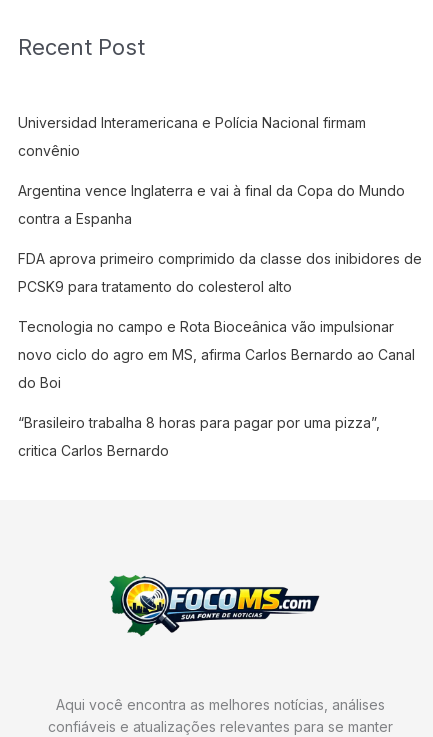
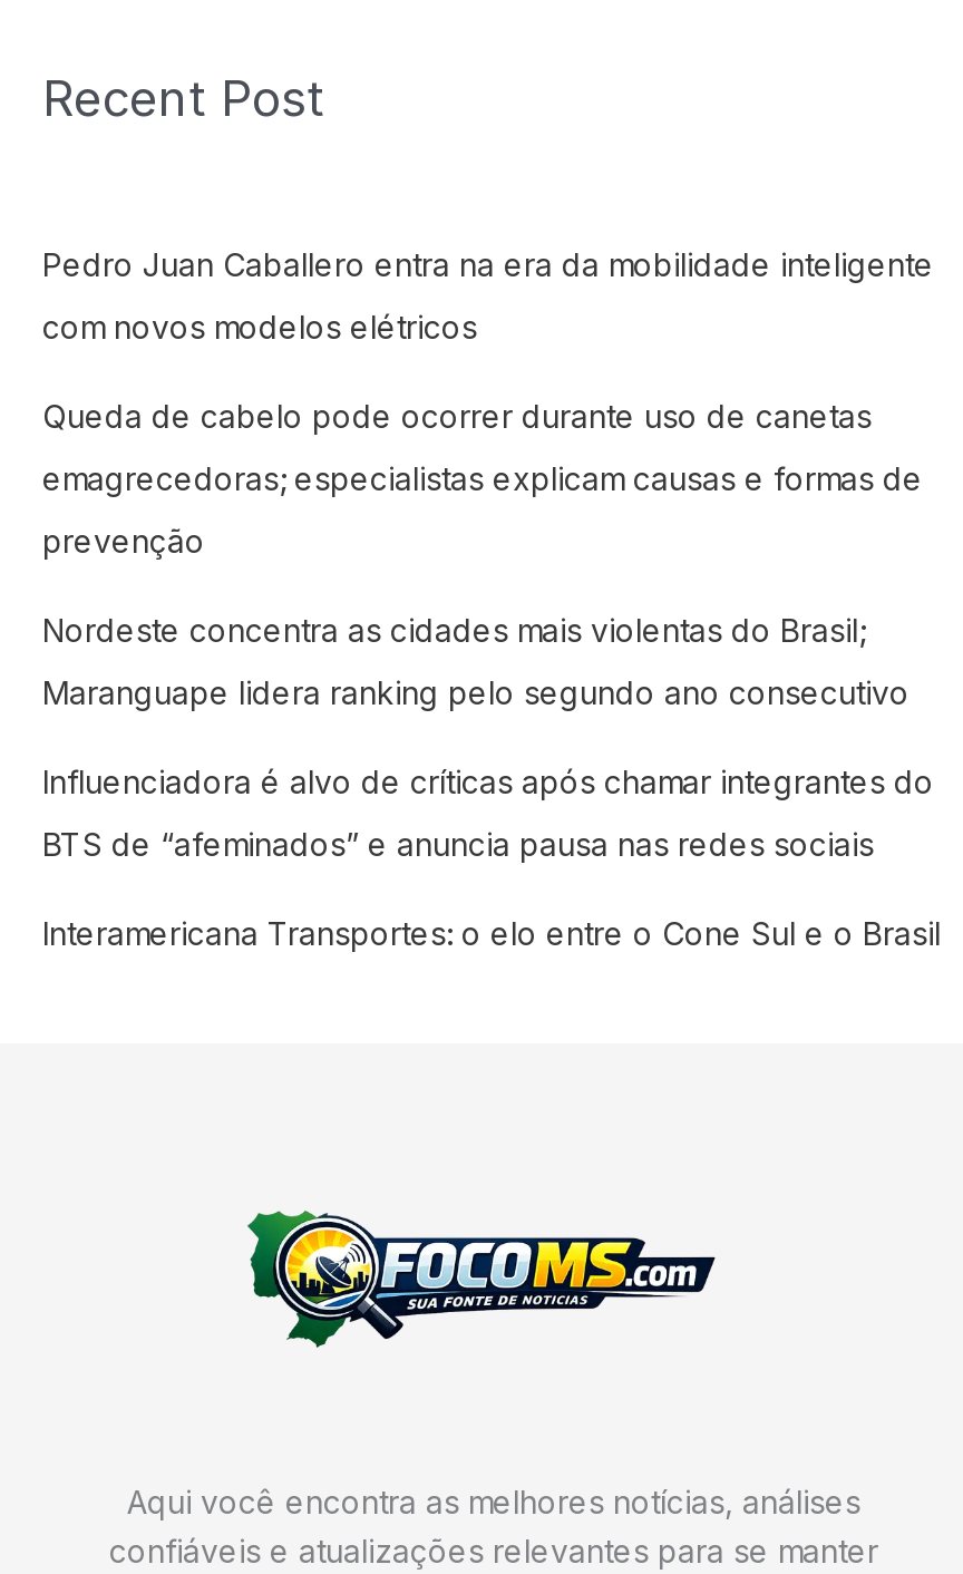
- Universidad Interamericana e Polícia Nacional firmam
- convênio
- Argentina vence Inglaterra e vai à final da Copa do Mundo
- contra a Espanha
- FDA aprova primeiro comprimido da classe dos inibidores de
- PCSK9 para tratamento do colesterol alto
- Tecnologia no campo e Rota Bioceânica vão impulsionar
- novo ciclo do agro em MS, afirma Carlos Bernardo ao Canal
- do Boi
- “Brasileiro trabalha 8 horas para pagar por uma pizza”,
- critica Carlos Bernardo
+ Pedro Juan Caballero entra na era da mobilidade inteligente
+ com novos modelos elétricos
+ Queda de cabelo pode ocorrer durante uso de canetas
+ emagrecedoras; especialistas explicam causas e formas de
+ prevenção
+ Nordeste concentra as cidades mais violentas do Brasil;
+ Maranguape lidera ranking pelo segundo ano consecutivo
+ Influenciadora é alvo de críticas após chamar integrantes do
+ BTS de “afeminados” e anuncia pausa nas redes sociais
+ Interamericana Transportes: o elo entre o Cone Sul e o Brasil
